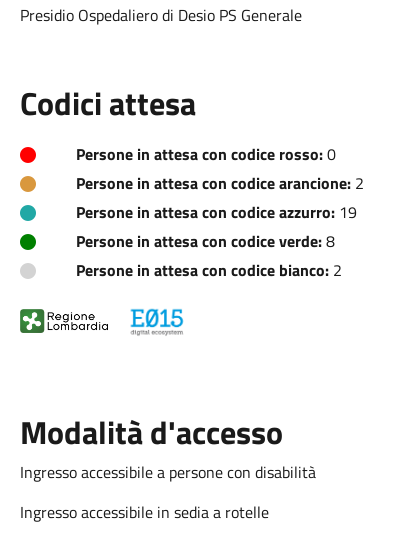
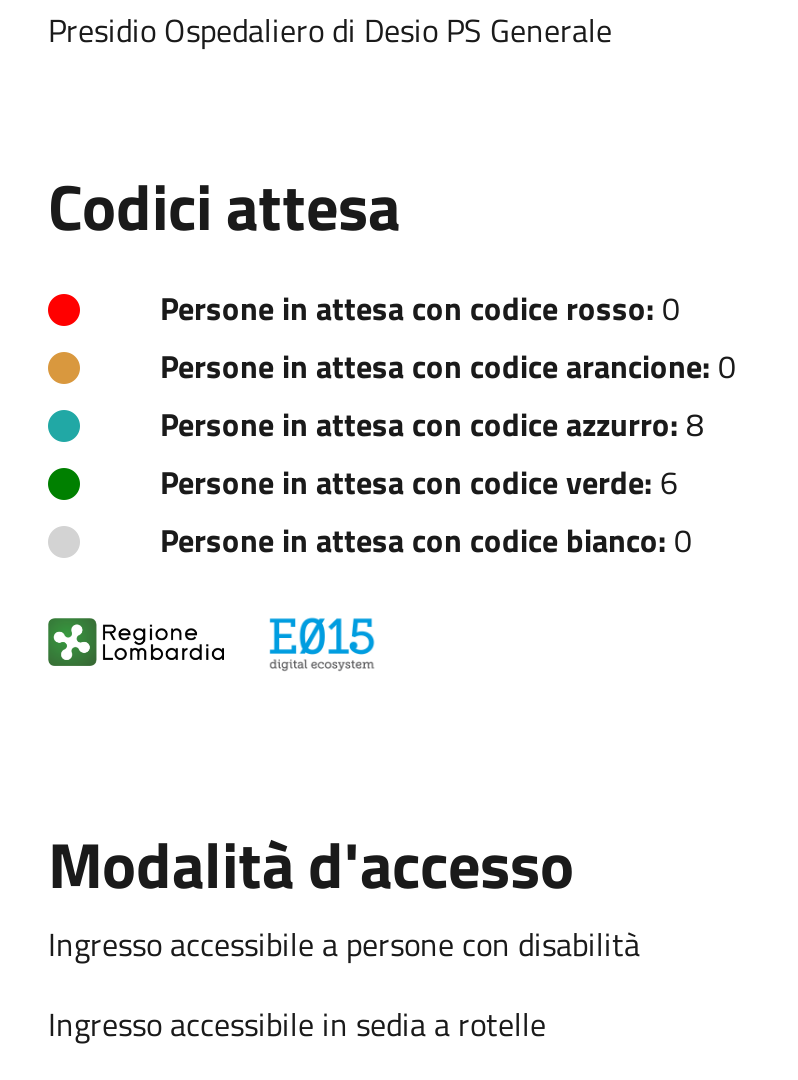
- Persone in attesa con codice arancione: 2
+ Persone in attesa con codice arancione: 0

- Persone in attesa con codice azzurro: 19
+ Persone in attesa con codice azzurro: 8

- Persone in attesa con codice verde: 8
+ Persone in attesa con codice verde: 6

- Persone in attesa con codice bianco: 2
+ Persone in attesa con codice bianco: 0
